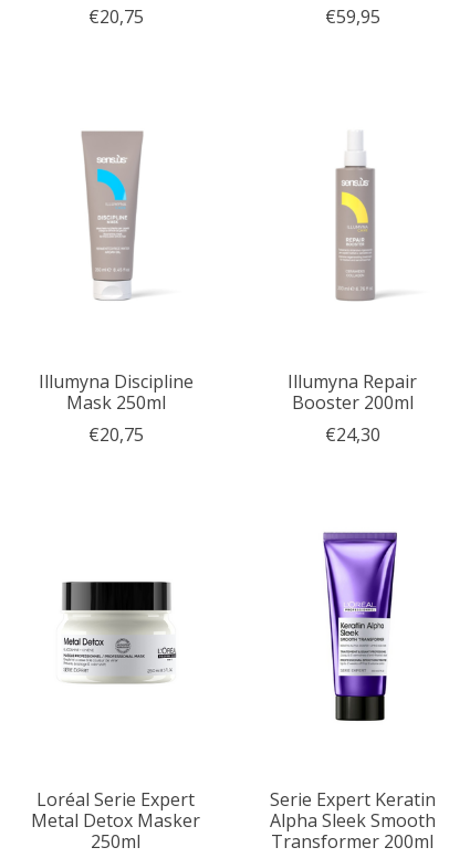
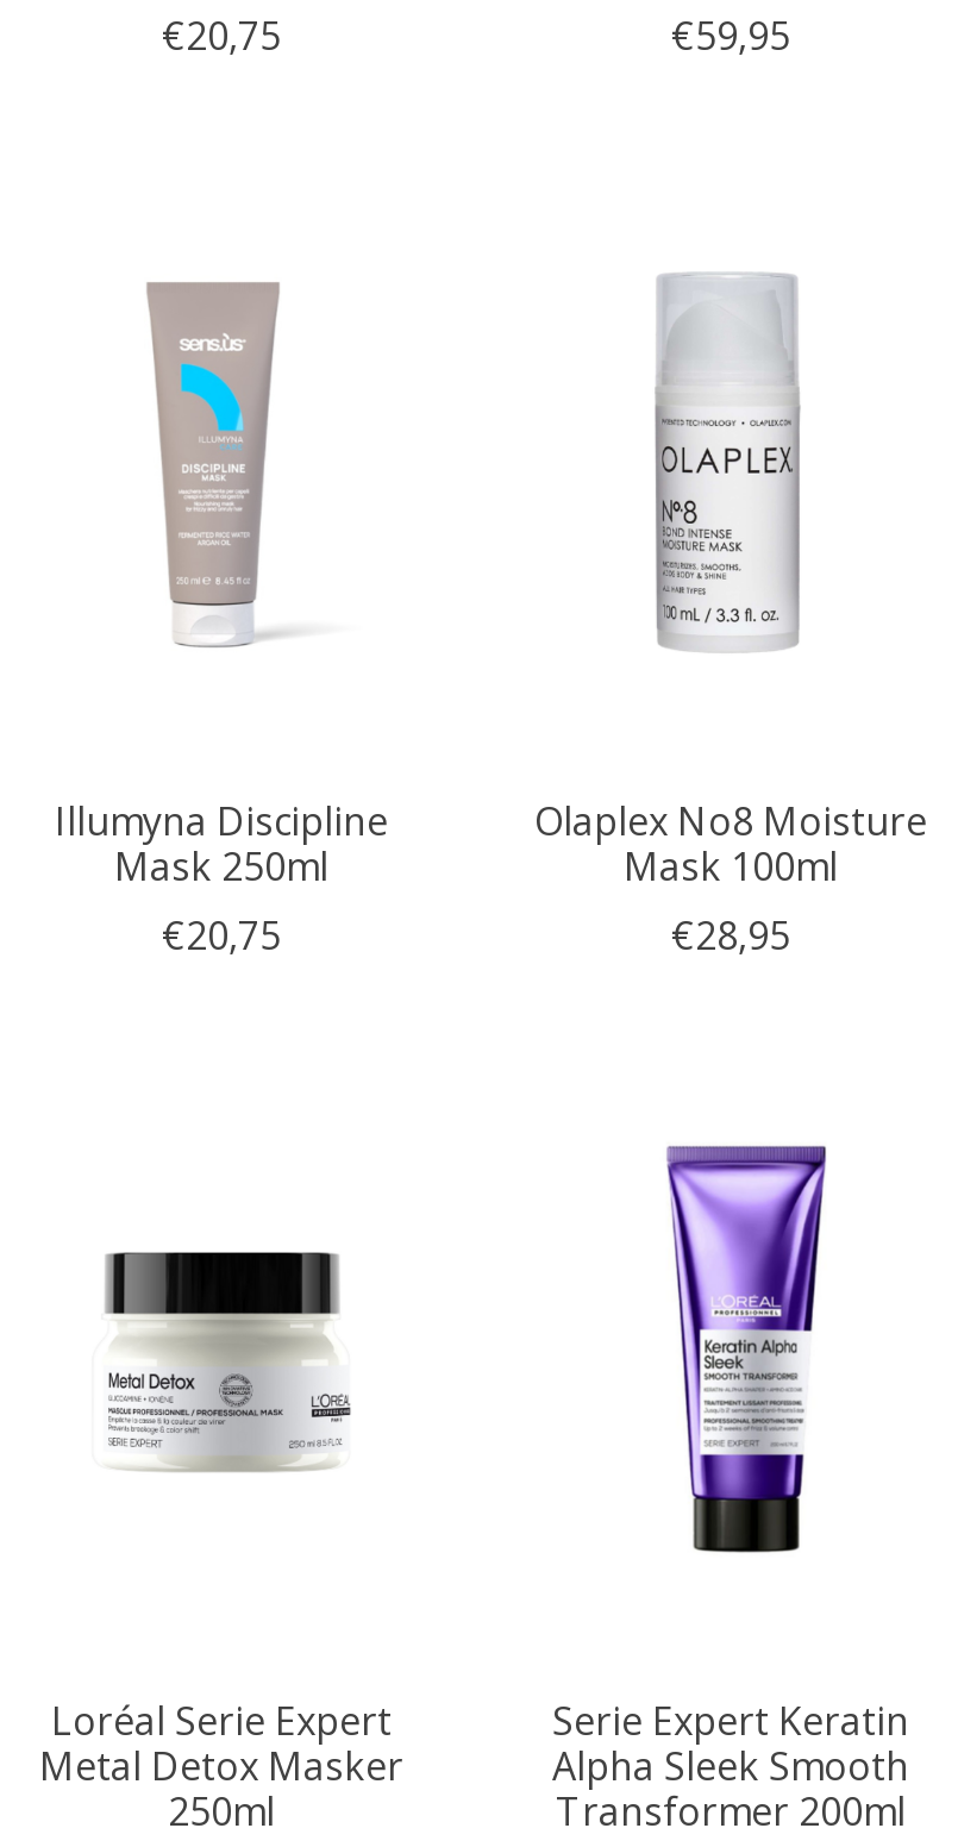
- [image]
+ [image]

- Illumyna Repair
- Booster 200ml
- €24,30
+ Olaplex No8 Moisture
+ Mask 100ml
+ €28,95
